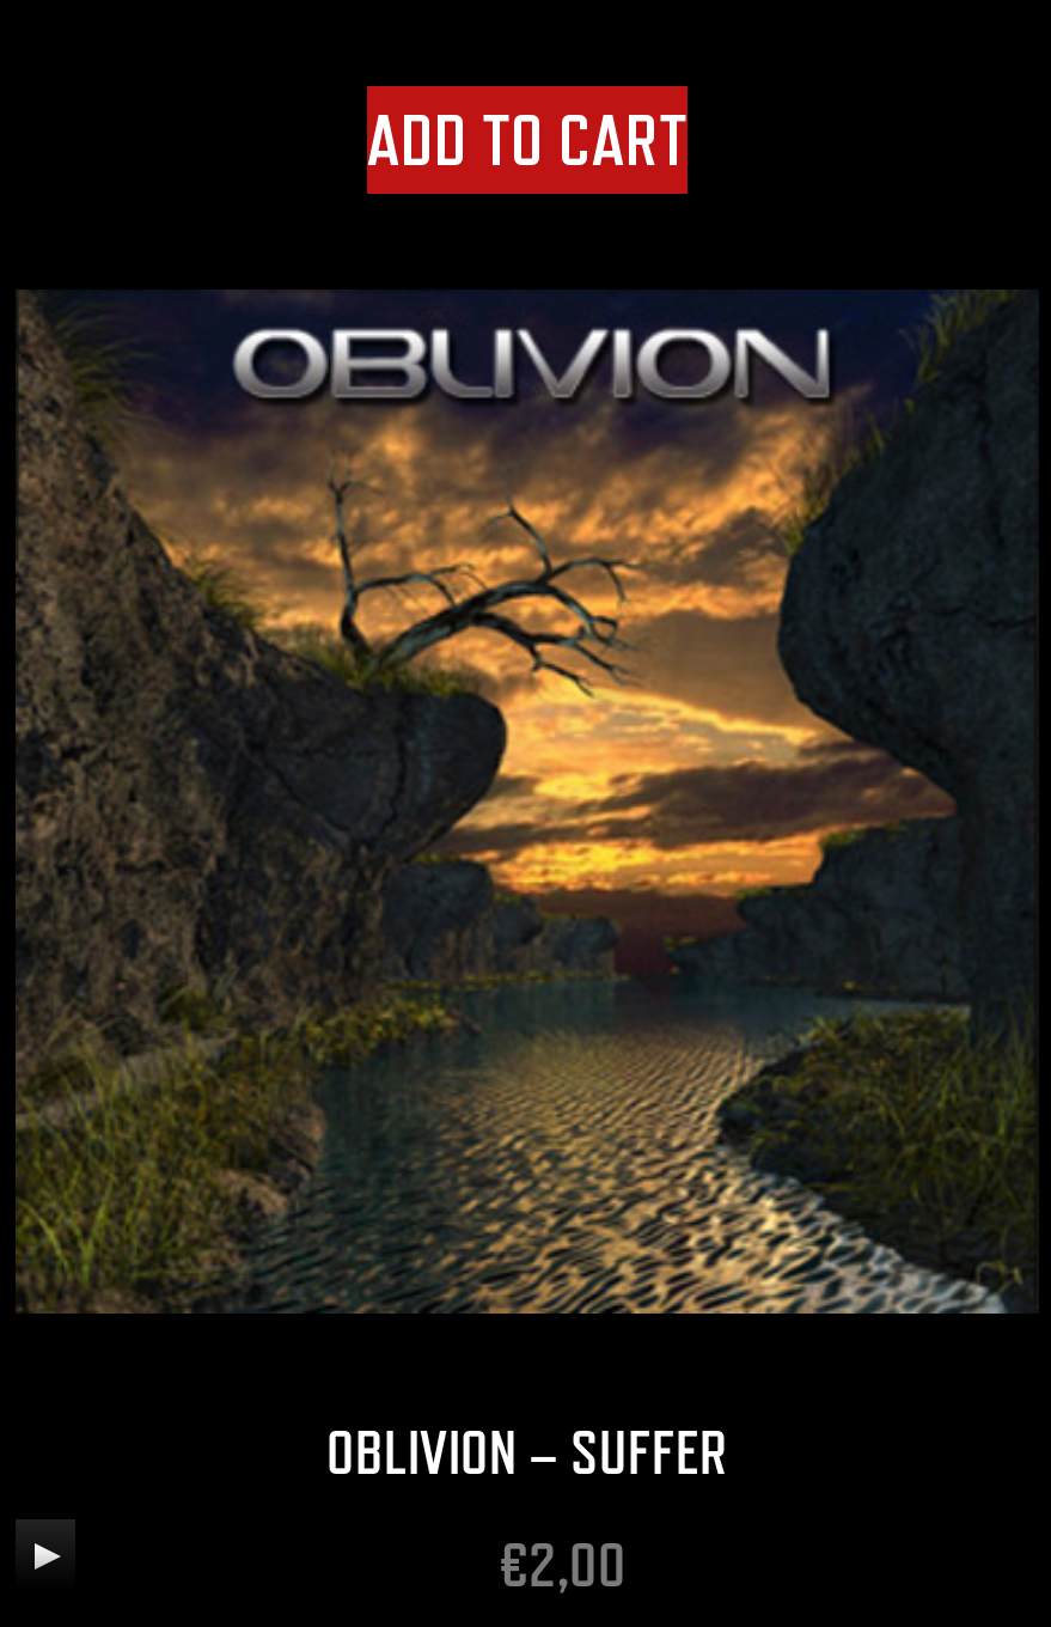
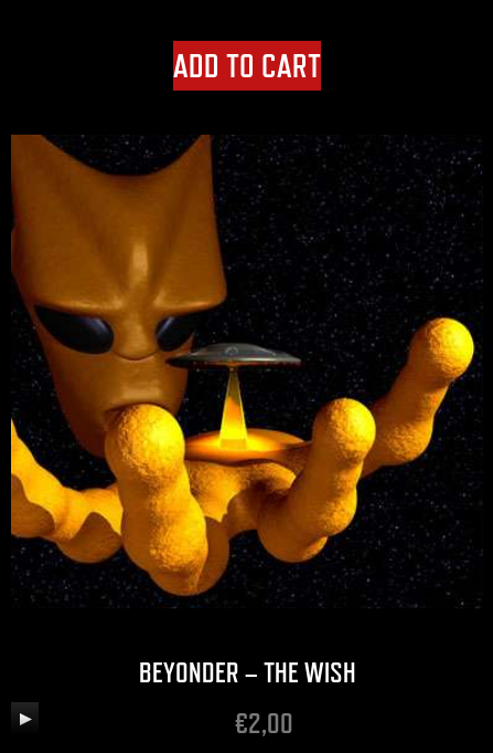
- [image]
+ [image]

- OBLIVION – SUFFER
+ BEYONDER – THE WISH
